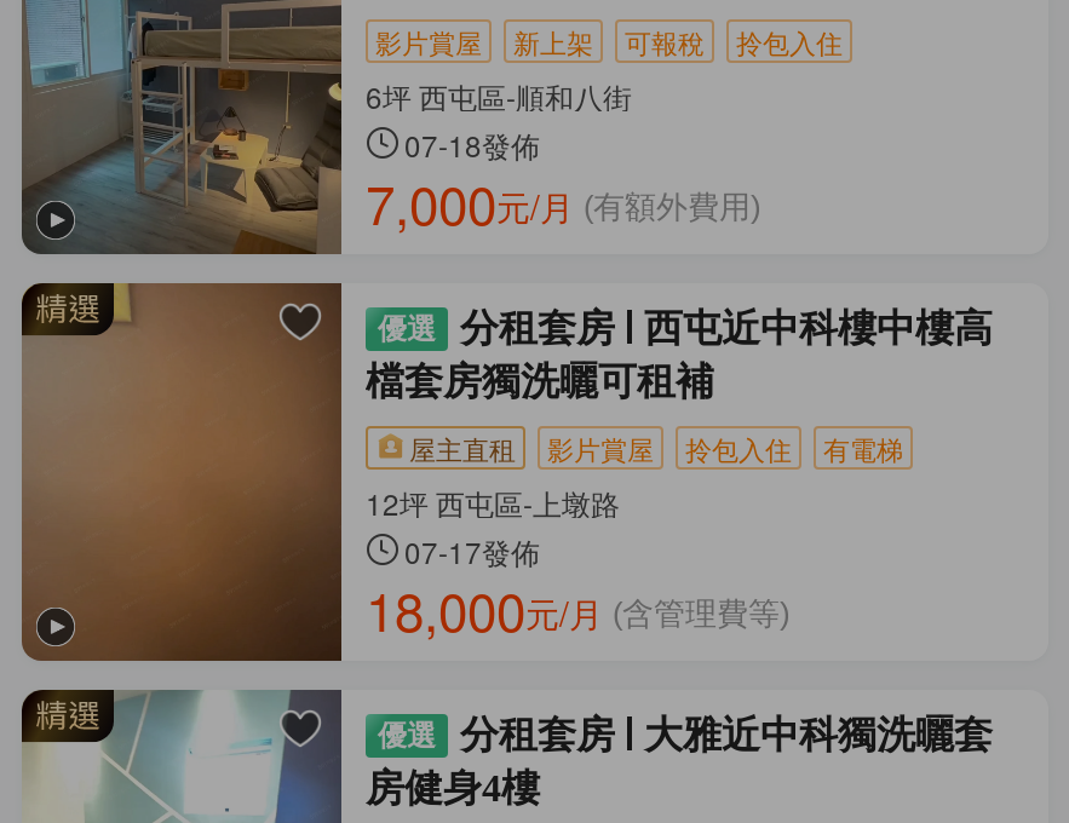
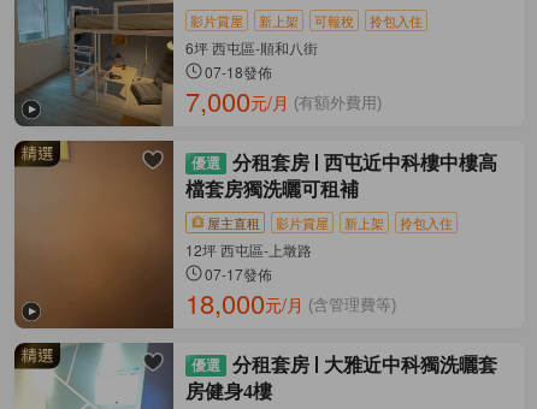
- 有電梯

+ 新上架
